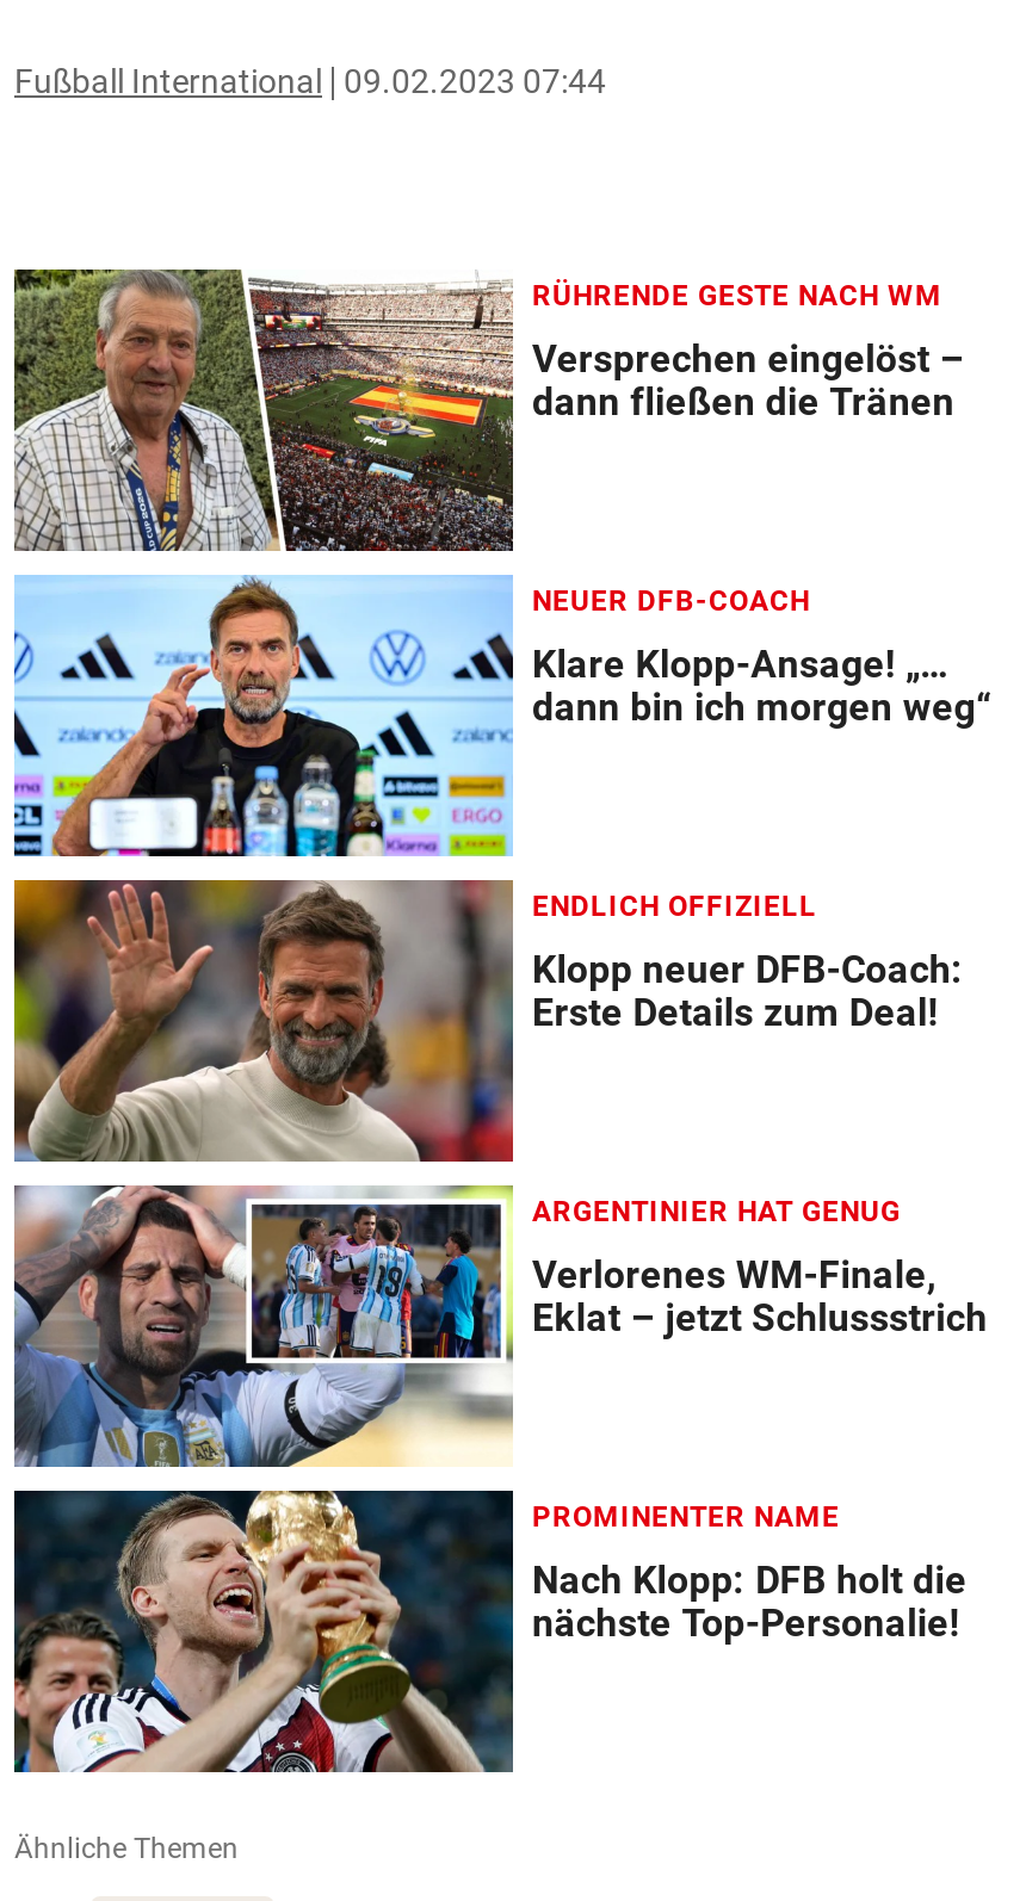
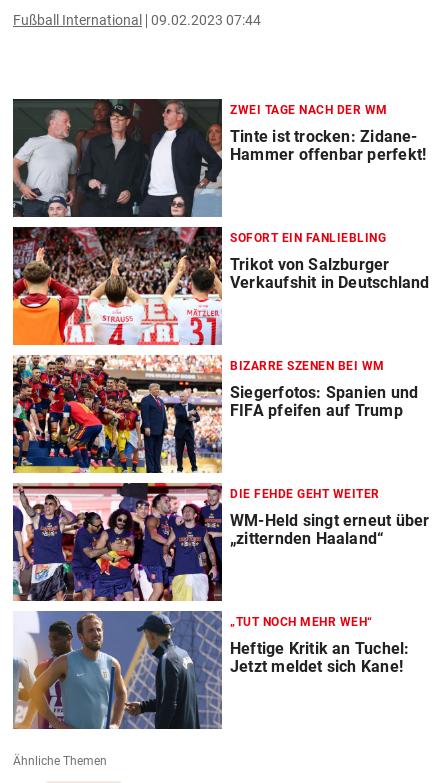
- [image]
- RÜHRENDE GESTE NACH WM
+ [image]
+ ZWEI TAGE NACH DER WM

- Versprechen eingelöst –
- dann fließen die Tränen
+ Tinte ist trocken: Zidane-
+ Hammer offenbar perfekt!

- [image]
- NEUER DFB-COACH
+ [image]
+ SOFORT EIN FANLIEBLING

- Klare Klopp-Ansage! „…
- dann bin ich morgen weg“
+ Trikot von Salzburger
+ Verkaufshit in Deutschland

- [image]
- ENDLICH OFFIZIELL
+ [image]
+ BIZARRE SZENEN BEI WM

- Klopp neuer DFB-Coach:
- Erste Details zum Deal!
+ Siegerfotos: Spanien und
+ FIFA pfeifen auf Trump

- [image]
- ARGENTINIER HAT GENUG
+ [image]
+ DIE FEHDE GEHT WEITER

- Verlorenes WM-Finale,
- Eklat – jetzt Schlussstrich
+ WM-Held singt erneut über
+ „zitternden Haaland“

- [image]
- PROMINENTER NAME
+ [image]
+ „TUT NOCH MEHR WEH“

- Nach Klopp: DFB holt die
- nächste Top-Personalie!
+ Heftige Kritik an Tuchel:
+ Jetzt meldet sich Kane!
